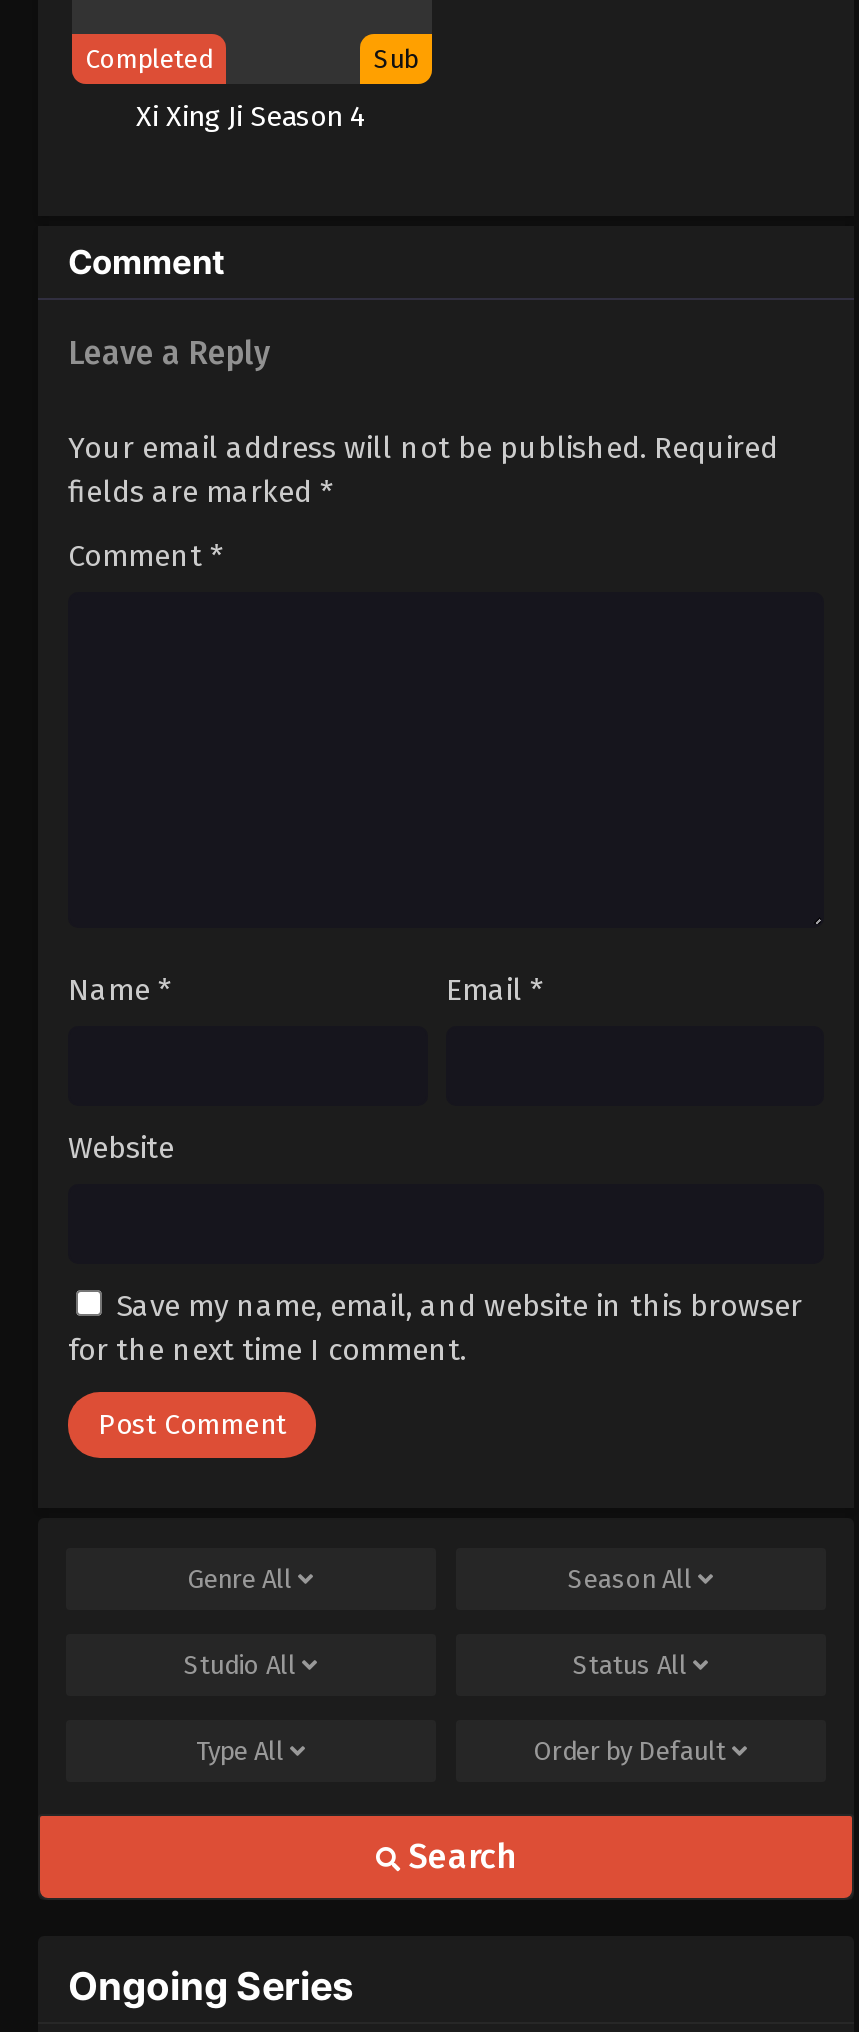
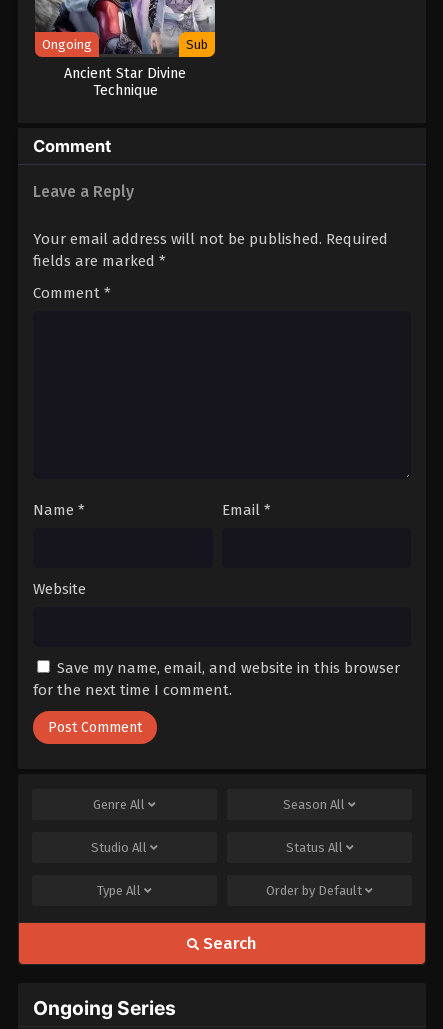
- Completed
+ Ongoing

- Xi Xing Ji Season 4
+ Ancient Star Divine
+ Technique
